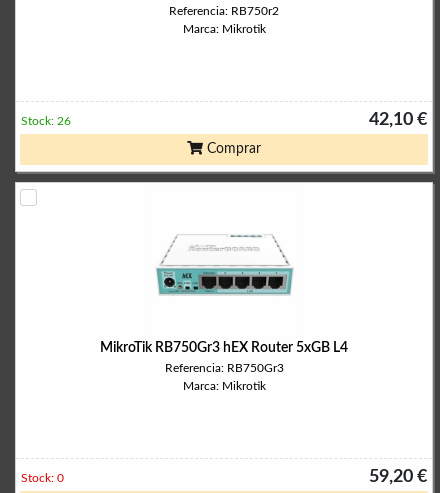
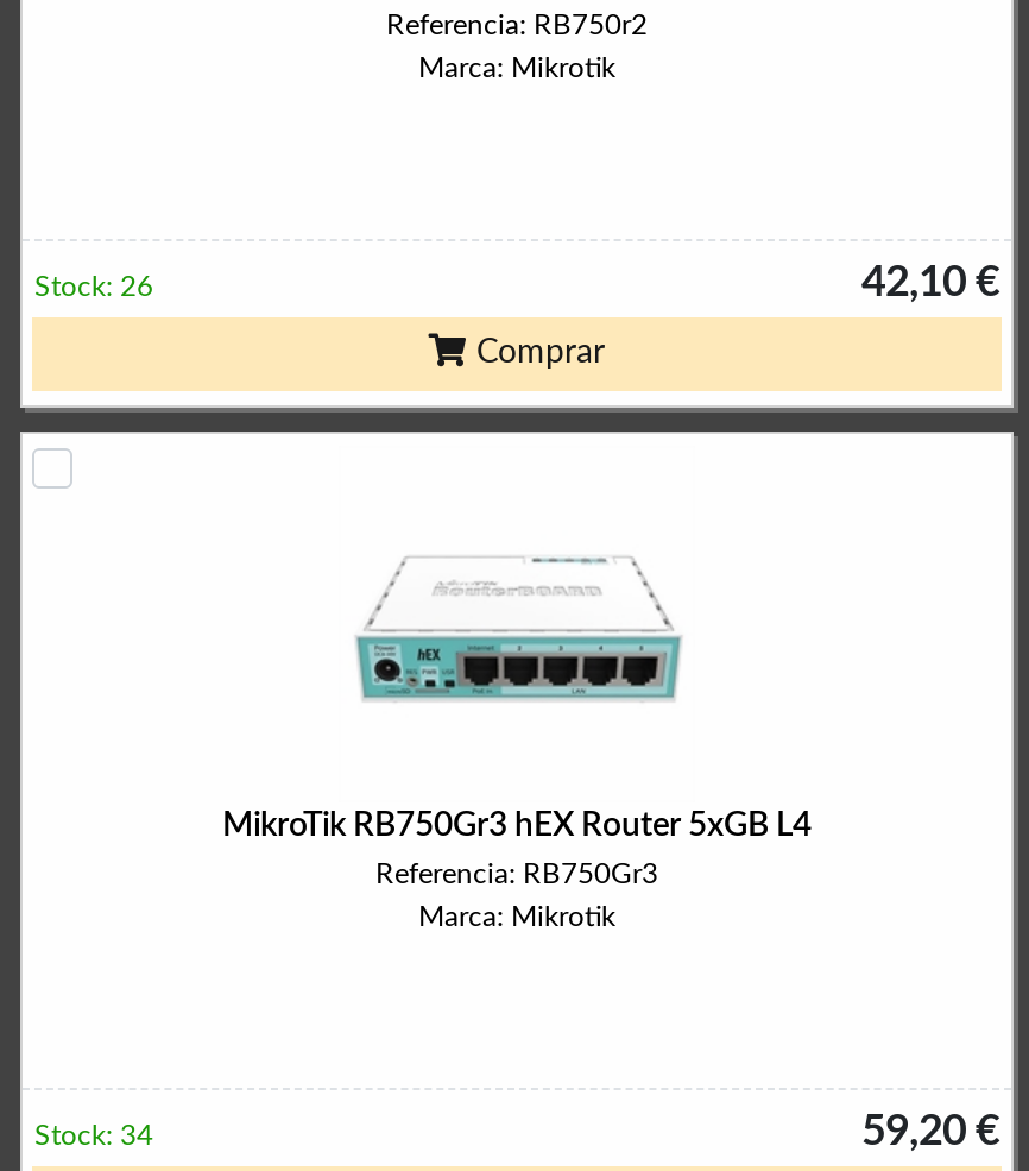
- Stock: 0
+ Stock: 34
